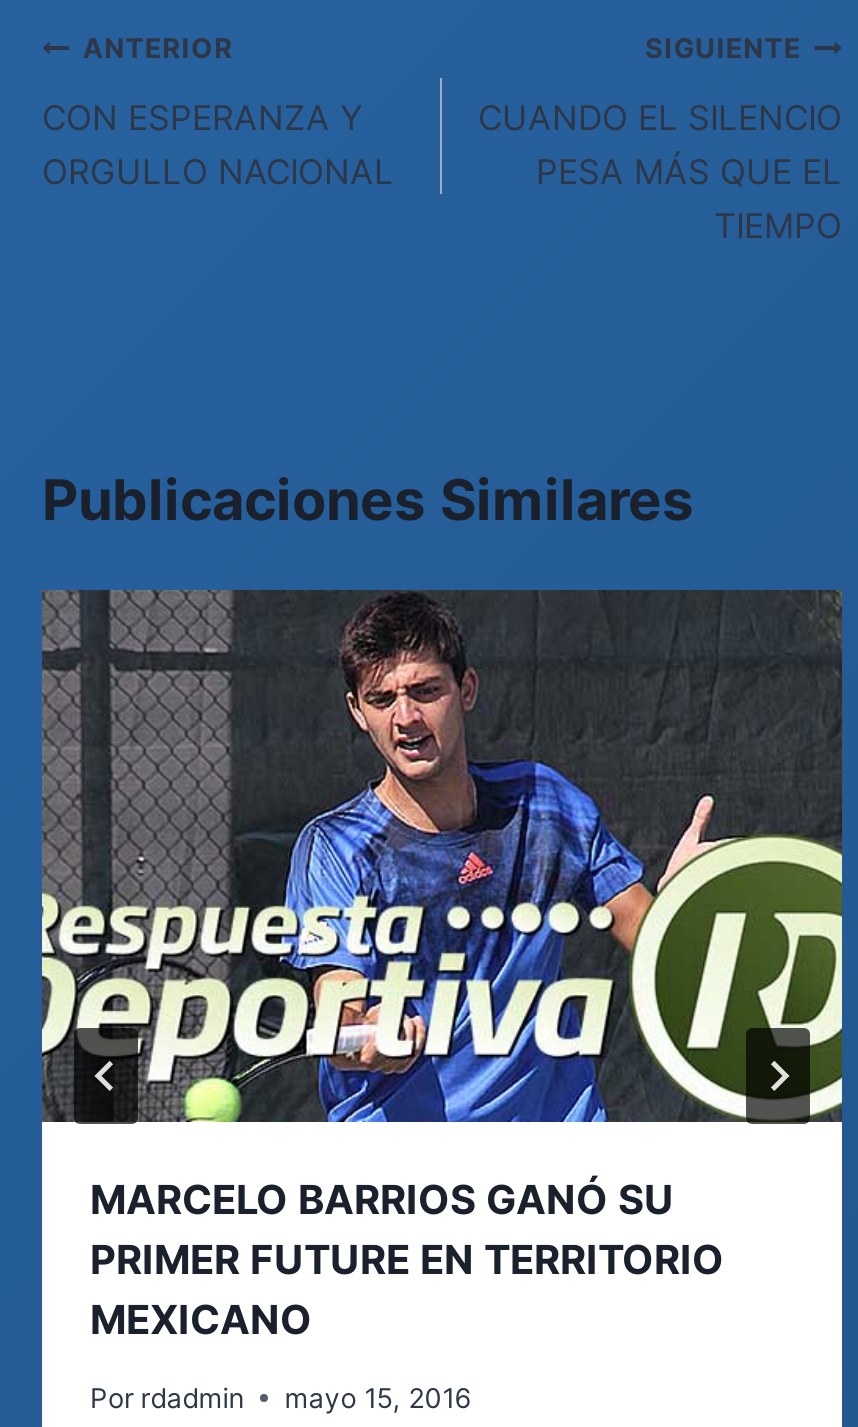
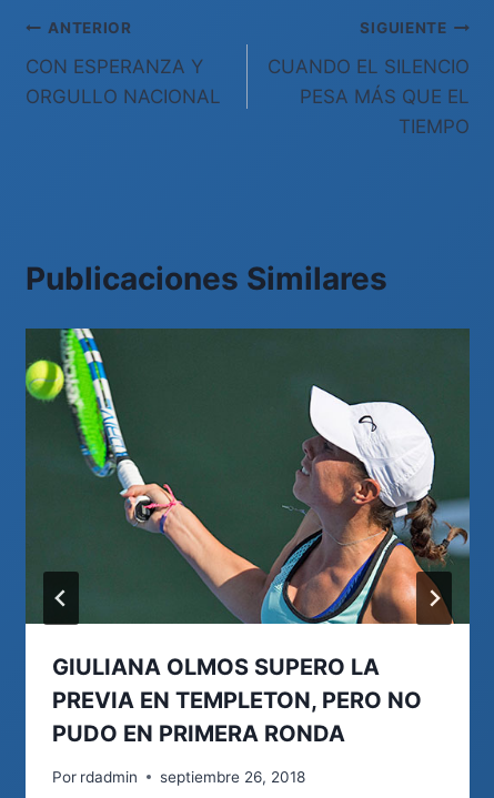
- [image]
- MARCELO BARRIOS GANÓ SU
- PRIMER FUTURE EN TERRITORIO
- MEXICANO
+ [image]
+ GIULIANA OLMOS SUPERO LA
+ PREVIA EN TEMPLETON, PERO NO
+ PUDO EN PRIMERA RONDA

- Por rdadmin mayo 15, 2016
+ Por rdadmin septiembre 26, 2018
